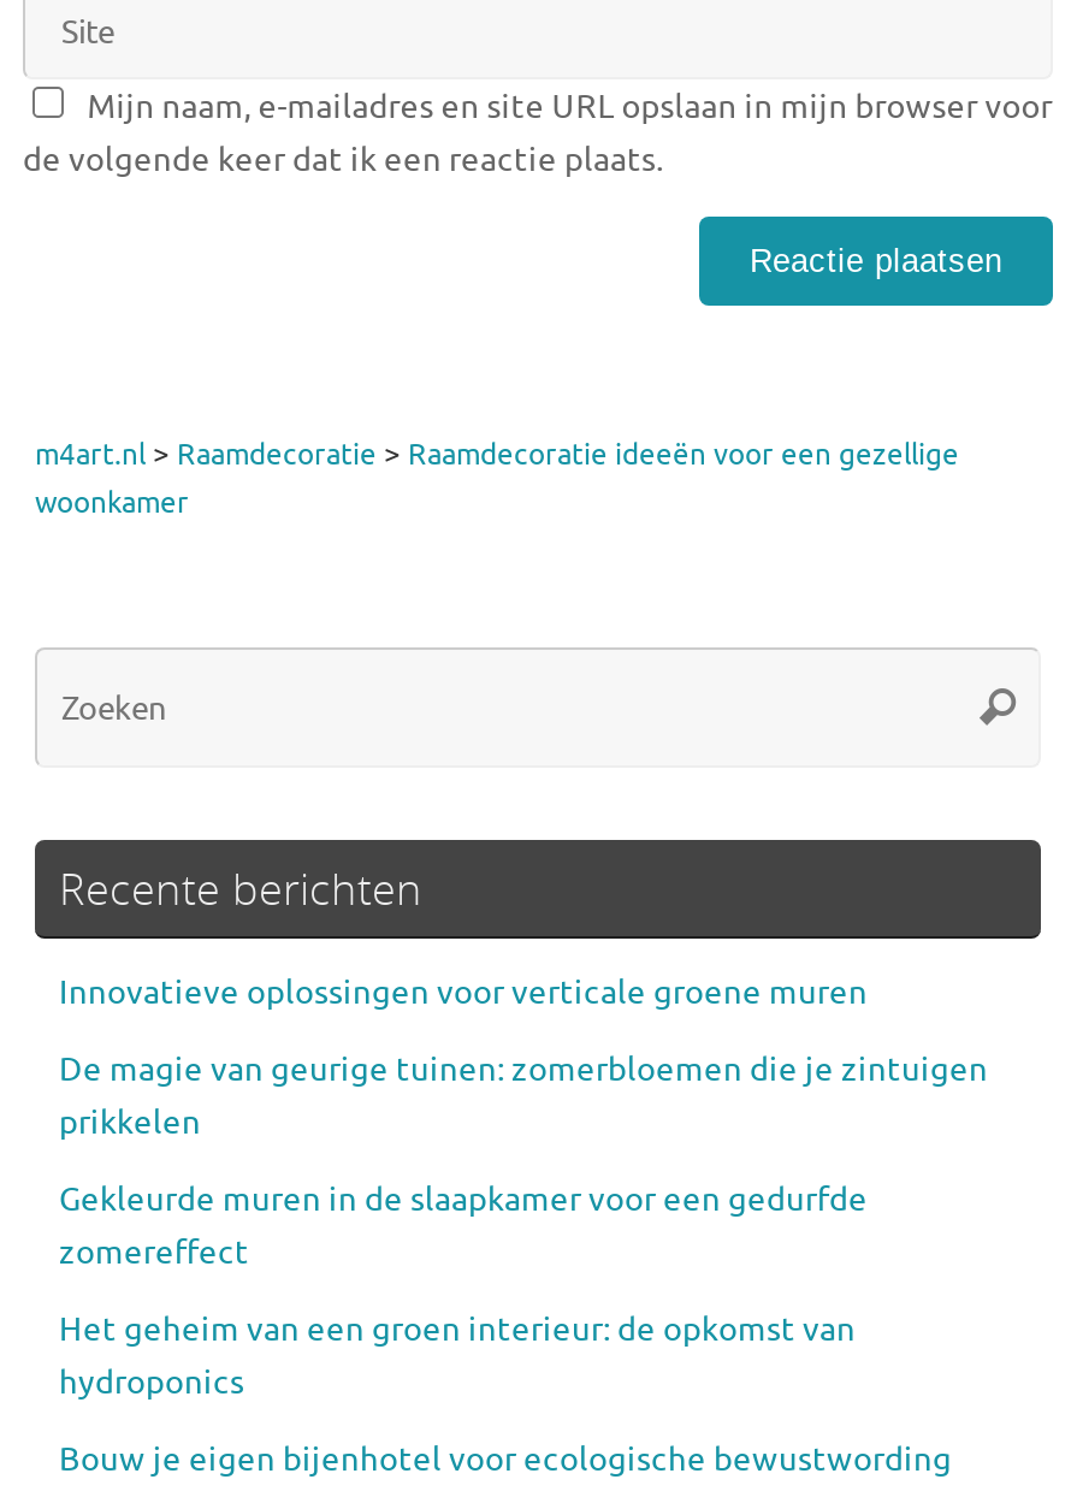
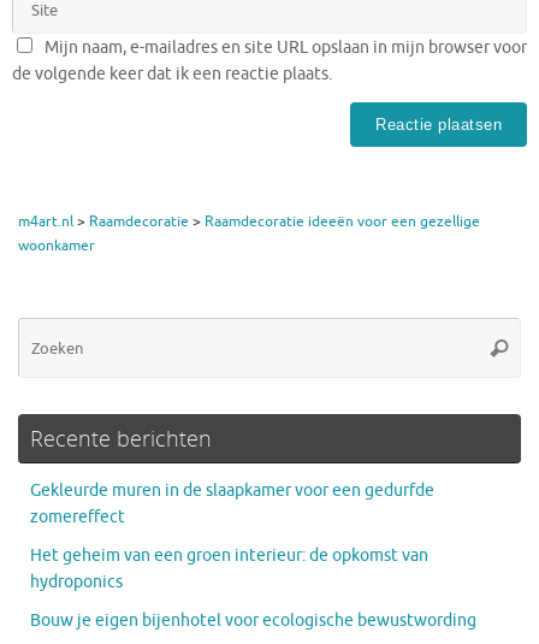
- Innovatieve oplossingen voor verticale groene muren
- De magie van geurige tuinen: zomerbloemen die je zintuigen
- prikkelen
